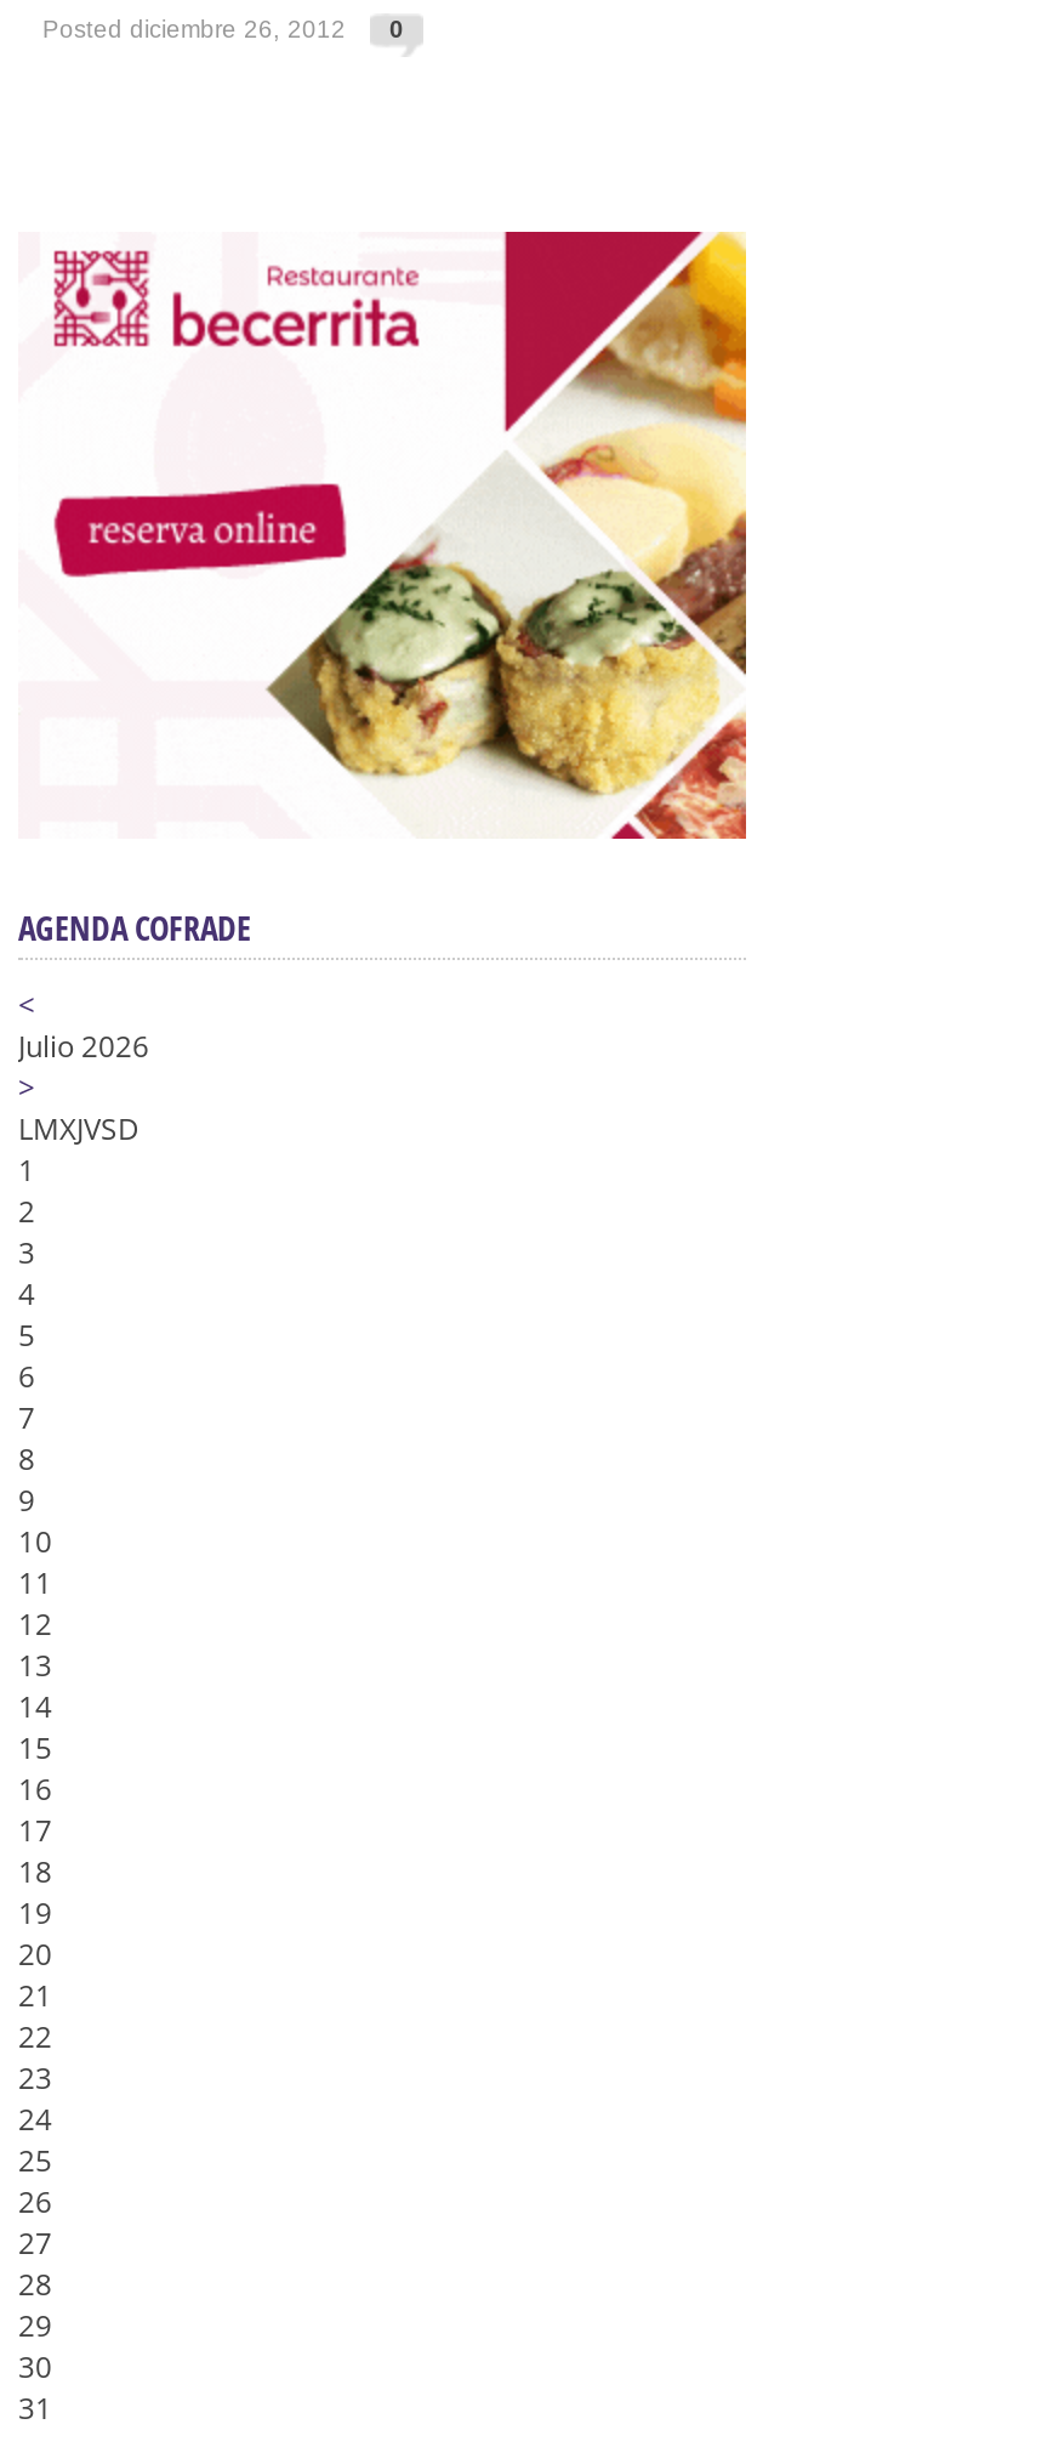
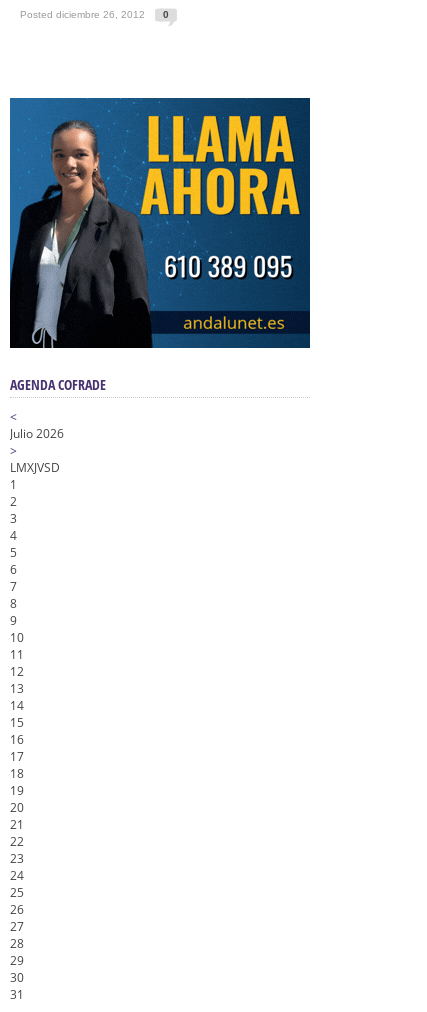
- [image]
+ [image]
